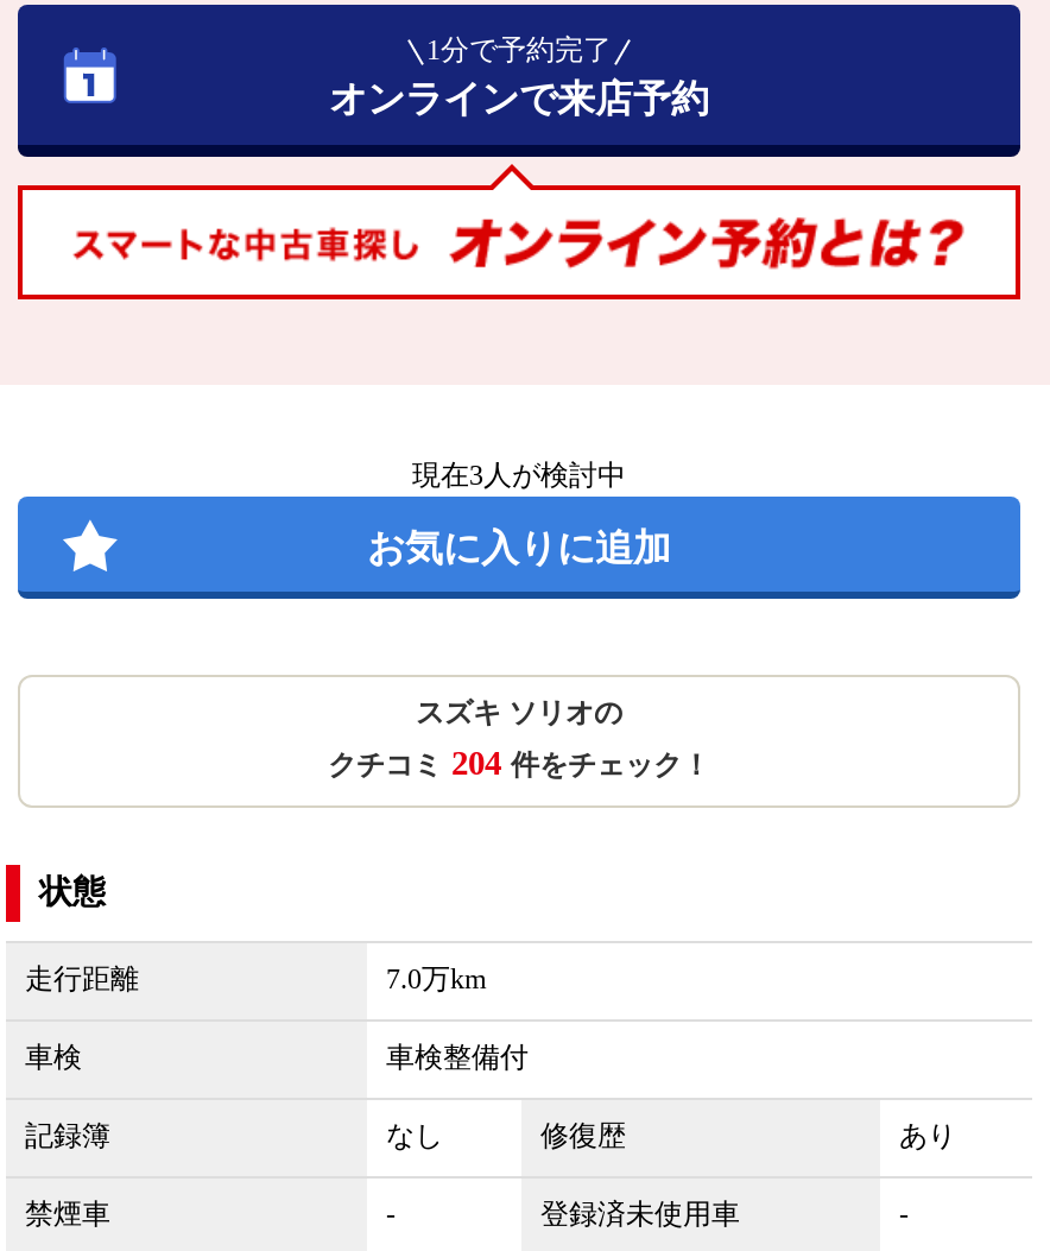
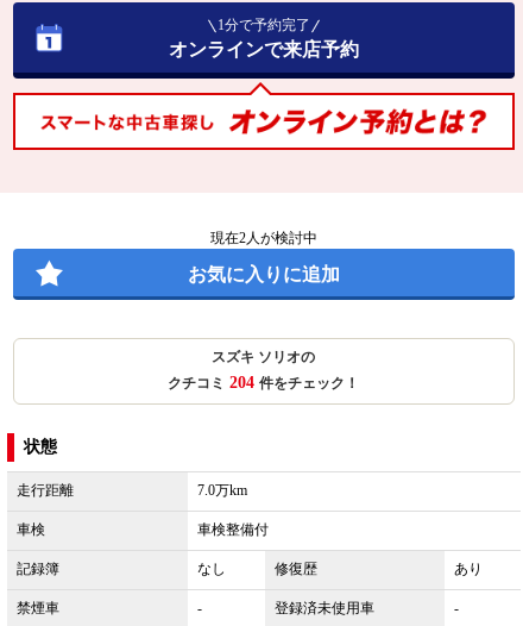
- 現在3人が検討中
+ 現在2人が検討中
